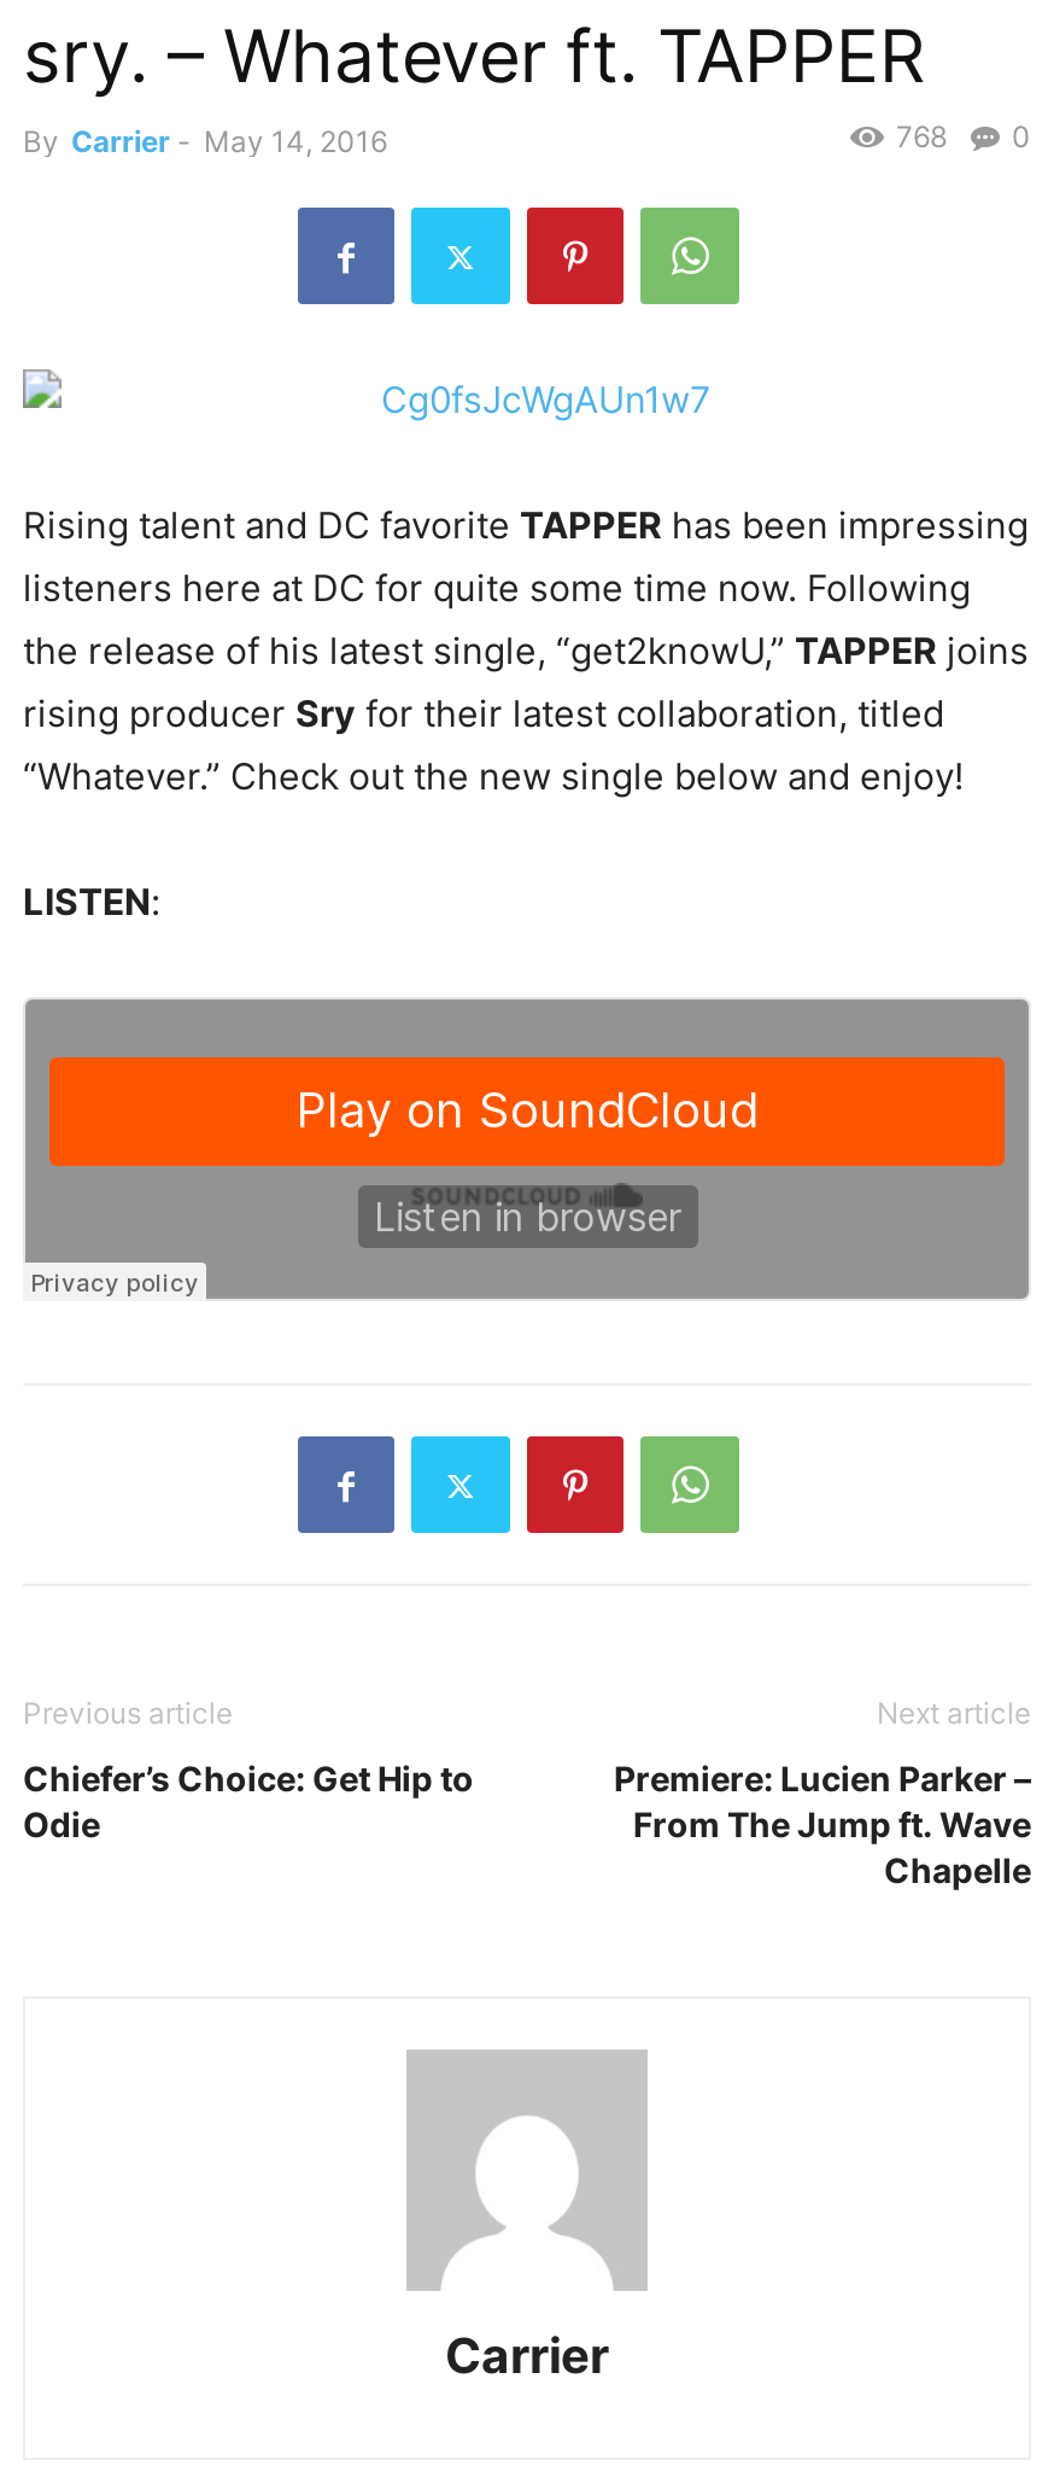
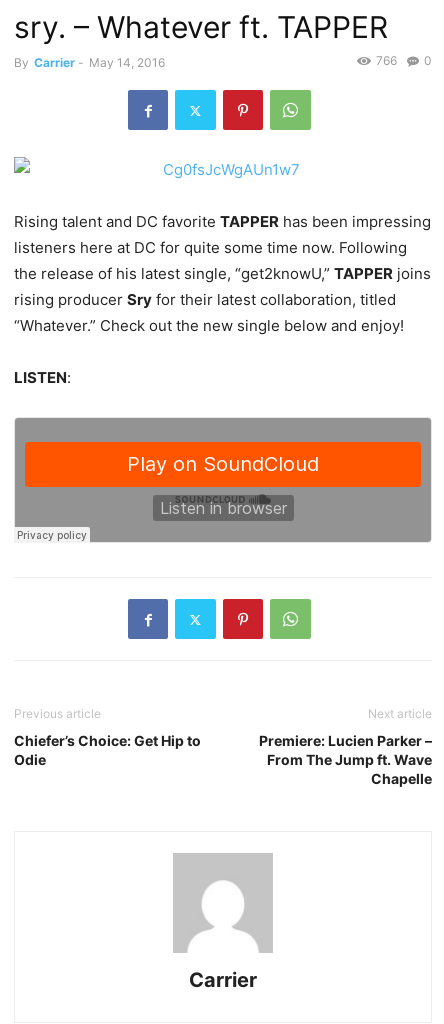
- 768 0
+ 766 0
